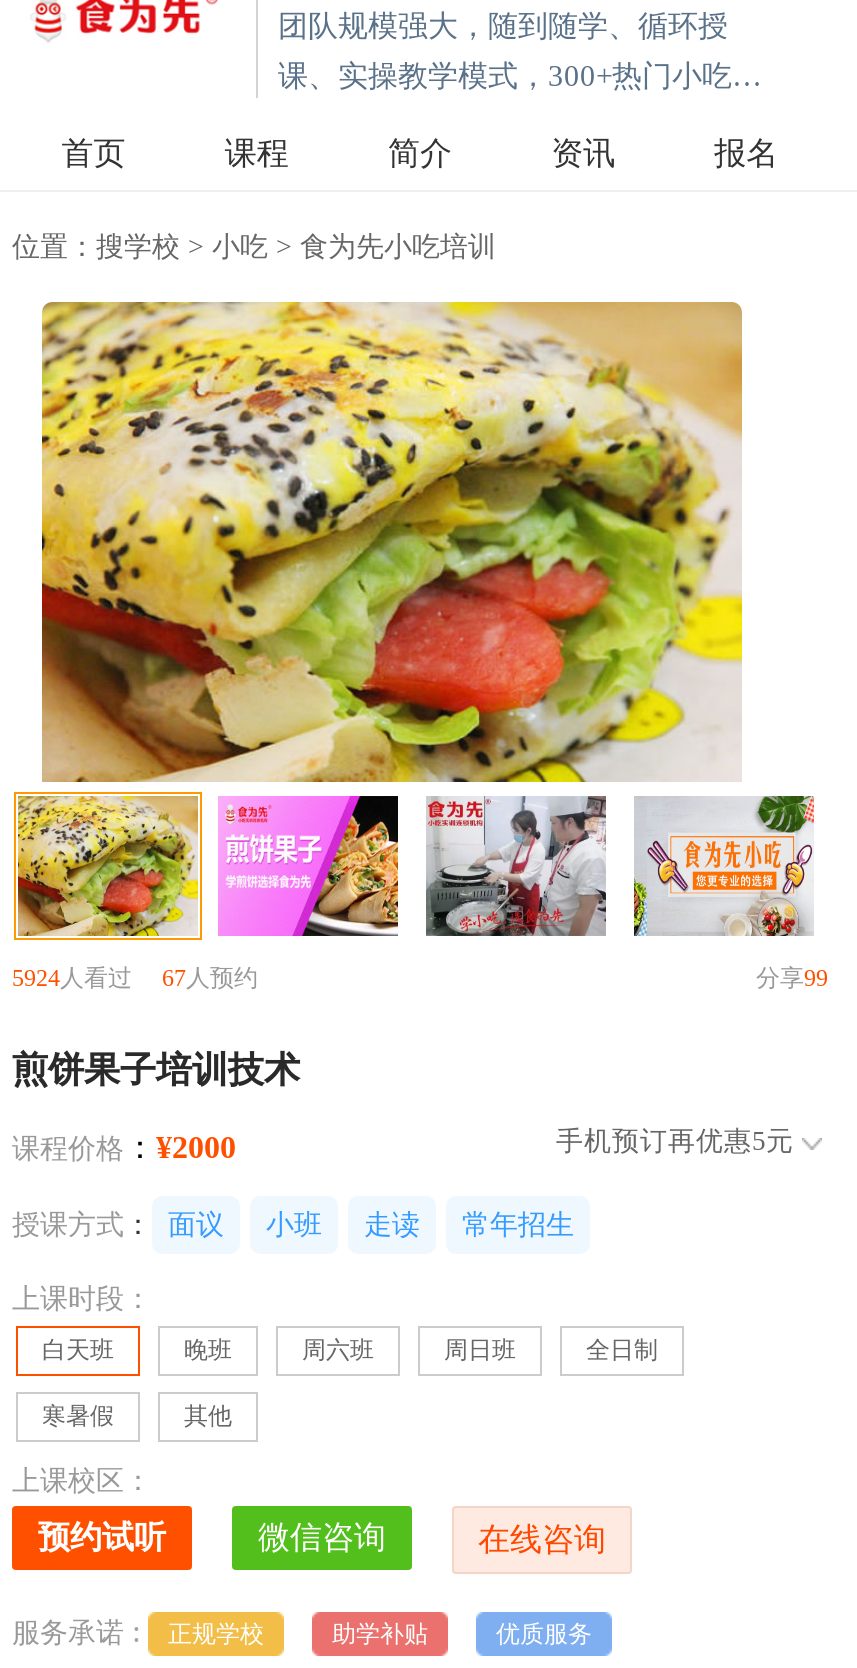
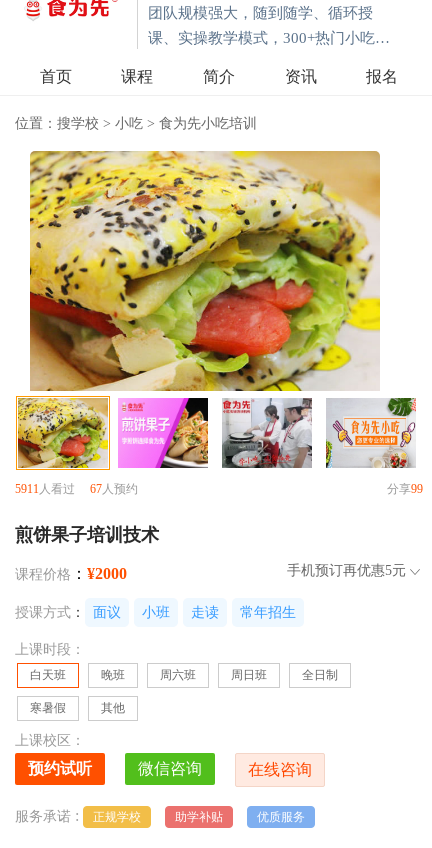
- 5924人看过 67人预约
+ 5911人看过 67人预约
